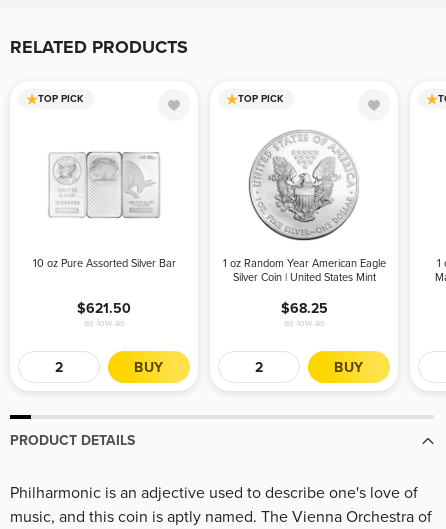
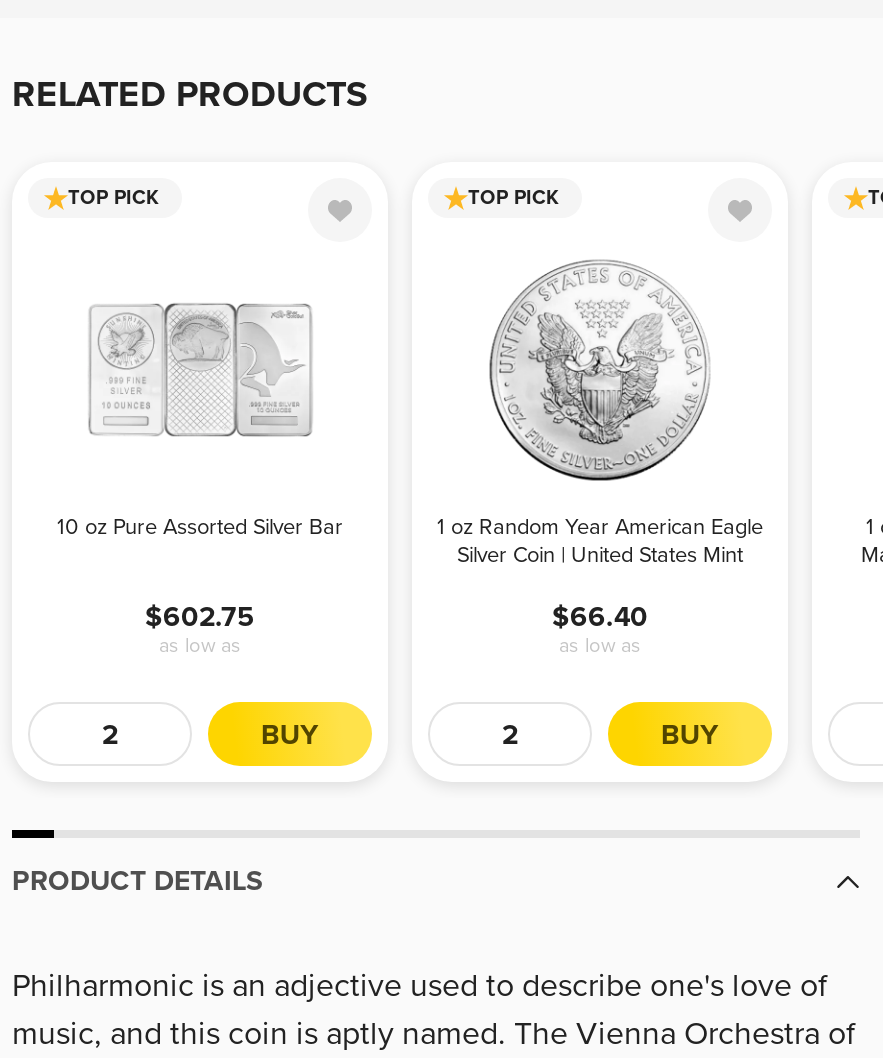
- $621.50
+ $602.75

- $68.25
+ $66.40
